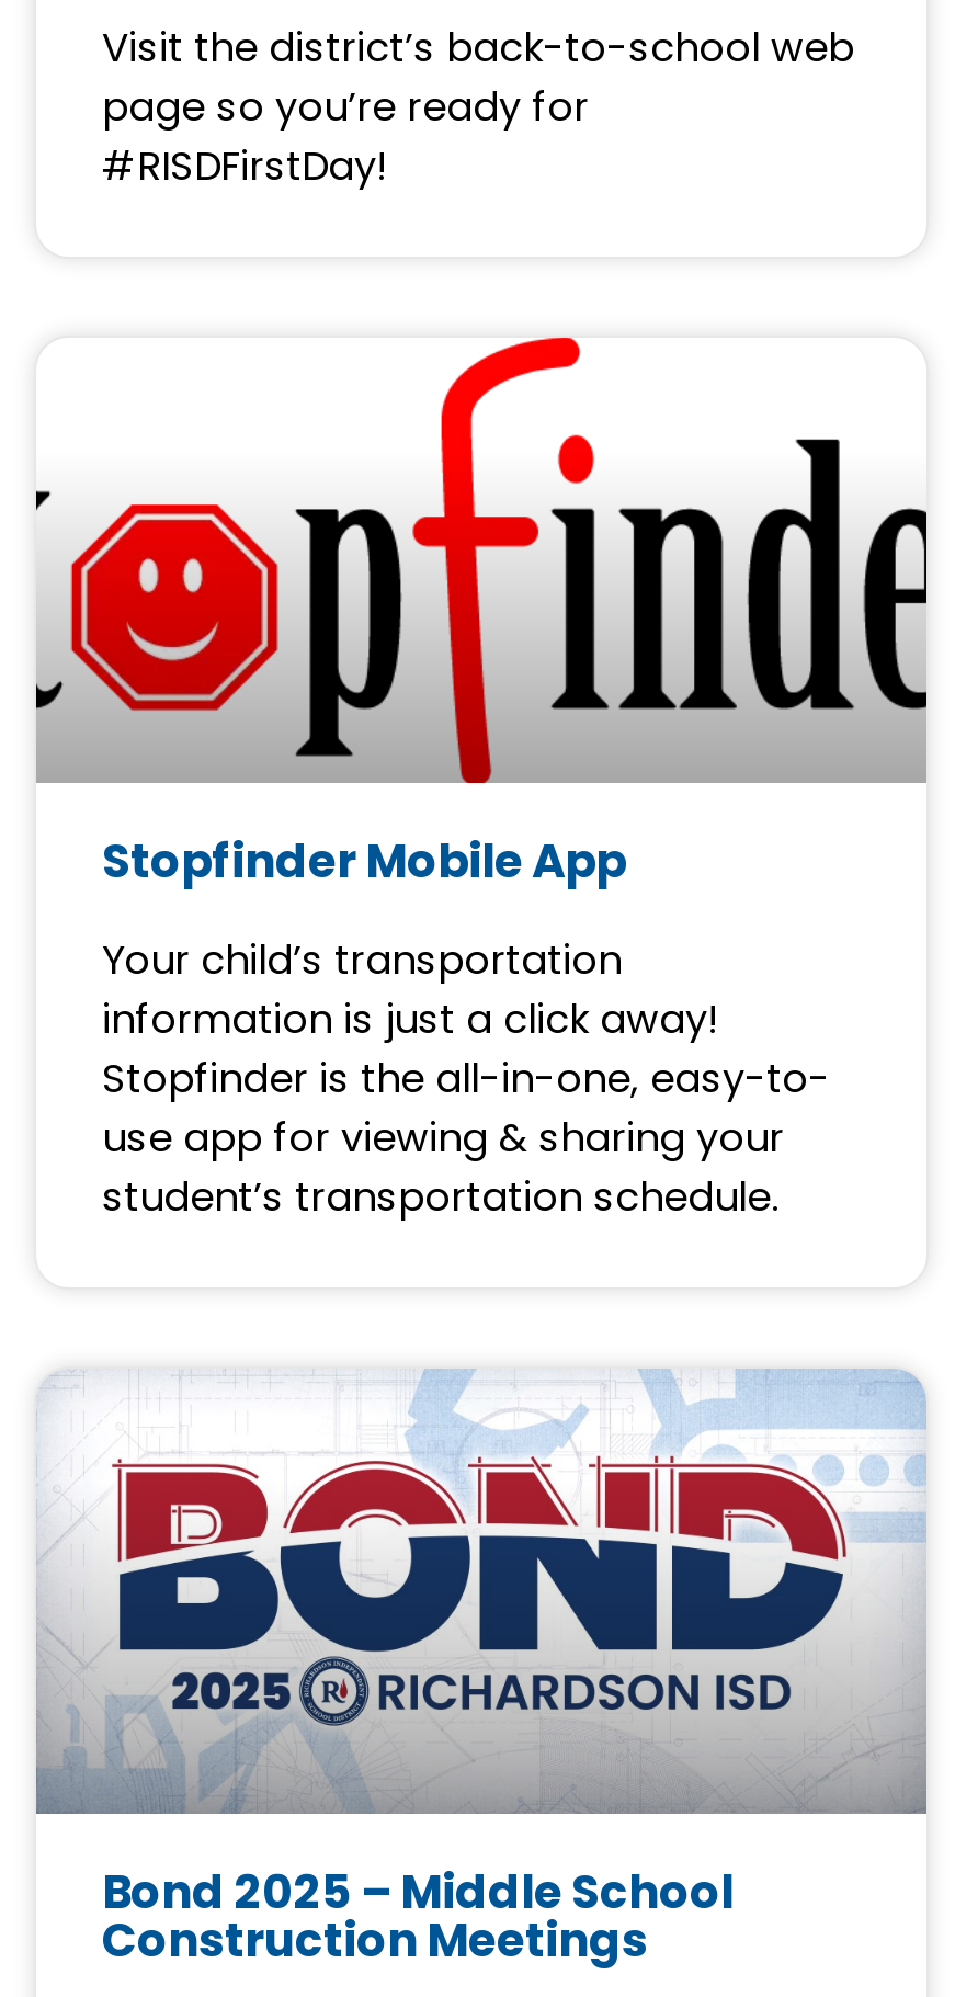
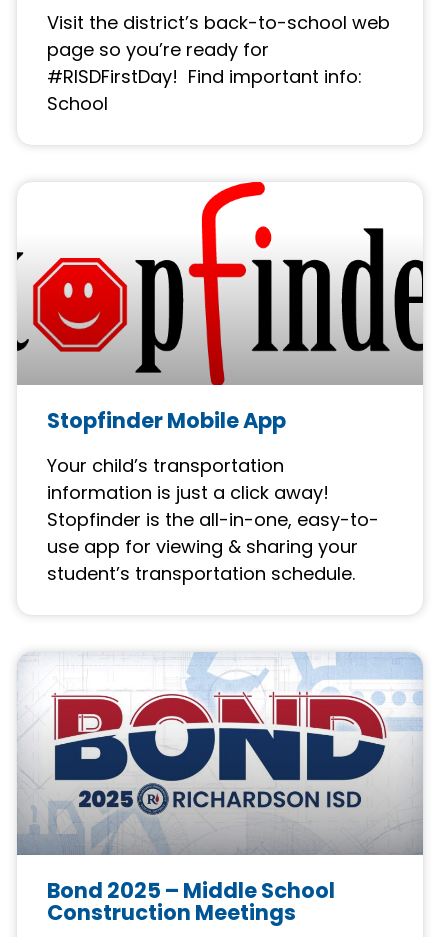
- #RISDFirstDay!
+ #RISDFirstDay! Find important info:
+ School
